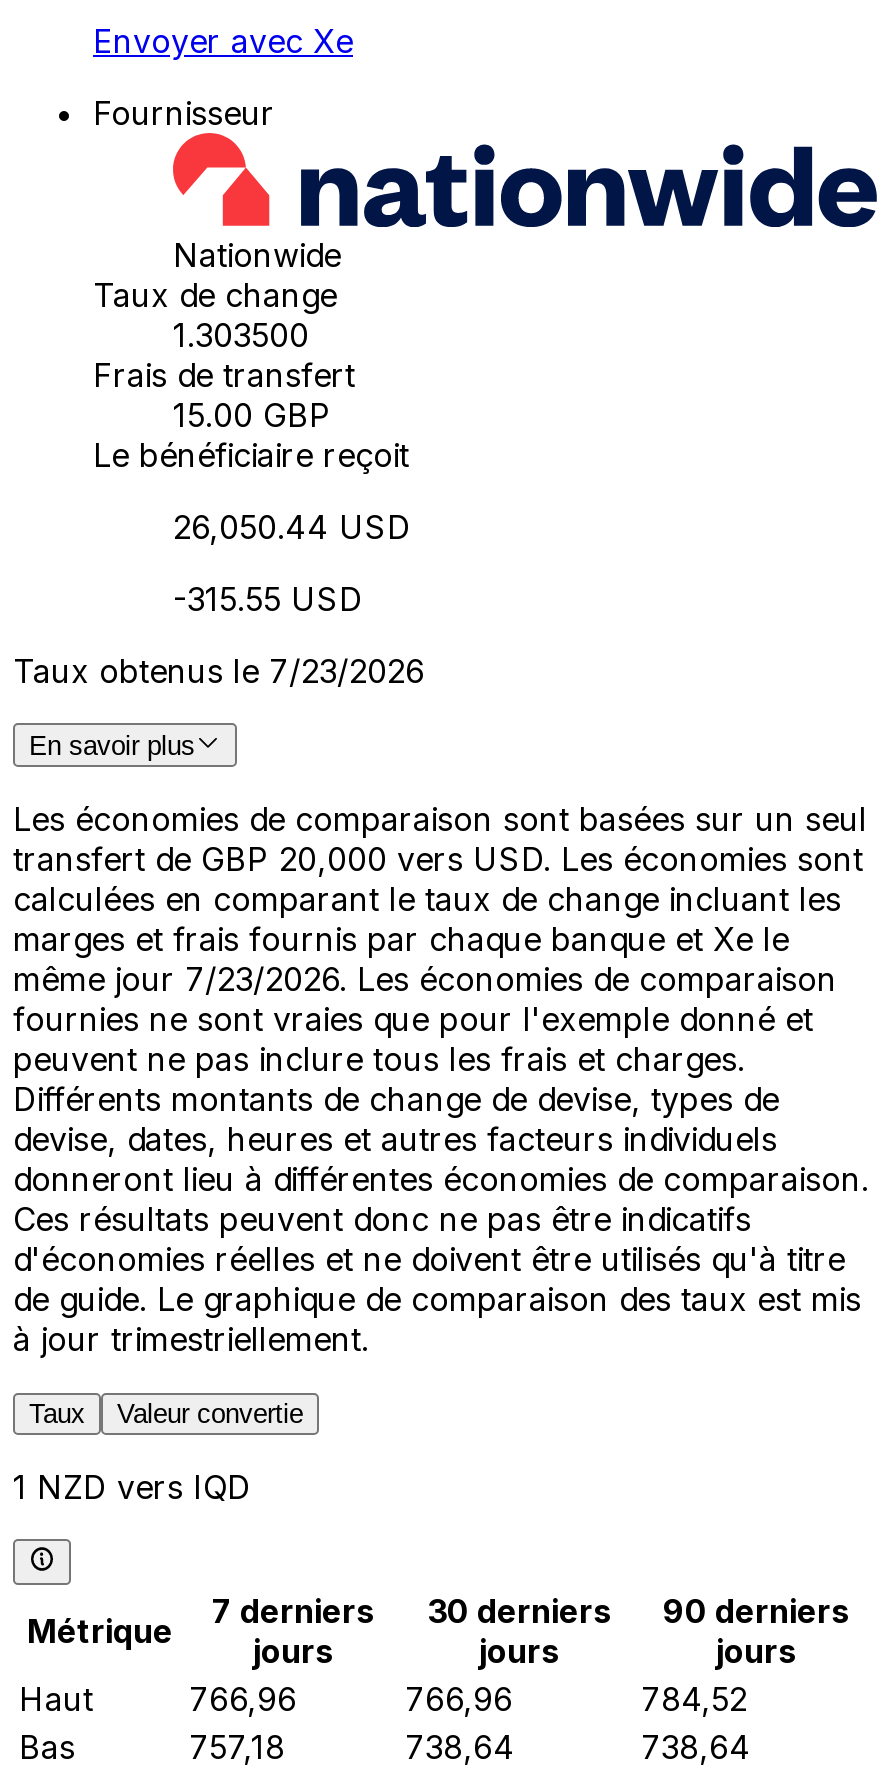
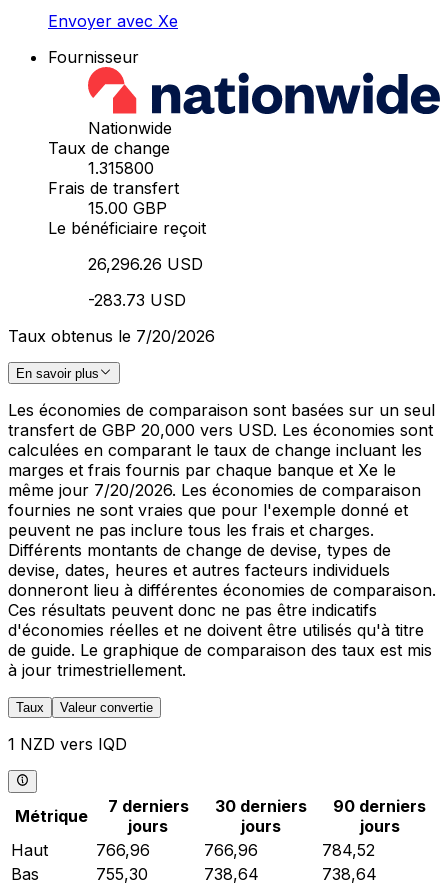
- 1.303500
+ 1.315800

- 26,050.44 USD
+ 26,296.26 USD

- -315.55 USD
+ -283.73 USD

- Taux obtenus le 7/23/2026
+ Taux obtenus le 7/20/2026

- même jour 7/23/2026. Les économies de comparaison
+ même jour 7/20/2026. Les économies de comparaison

- 757,18
+ 755,30
